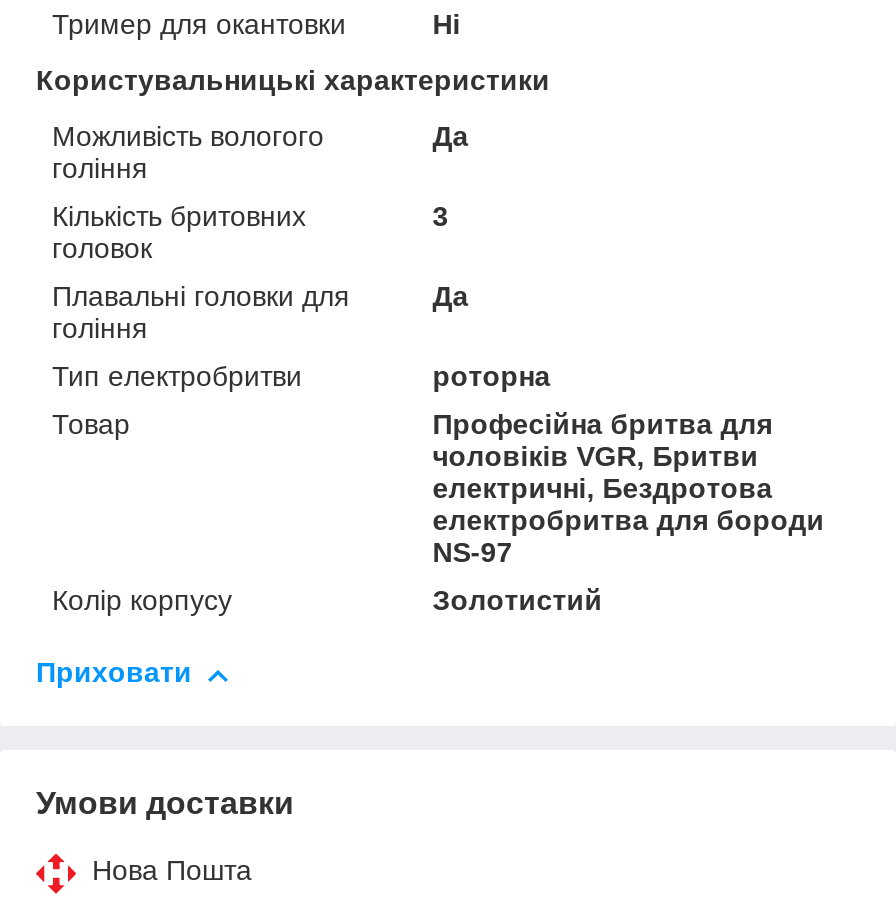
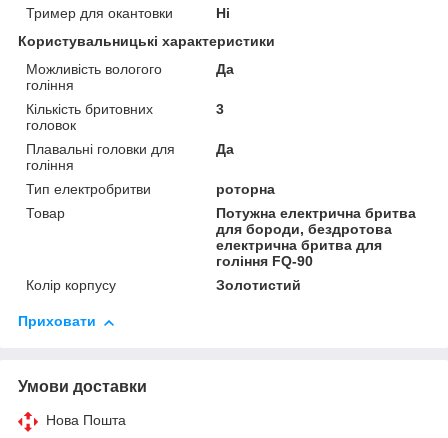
- Професійна бритва для
- чоловіків VGR, Бритви
- електричні, Бездротова
- електробритва для бороди
- NS-97
+ Потужна електрична бритва
+ для бороди, бездротова
+ електрична бритва для
+ гоління FQ-90
